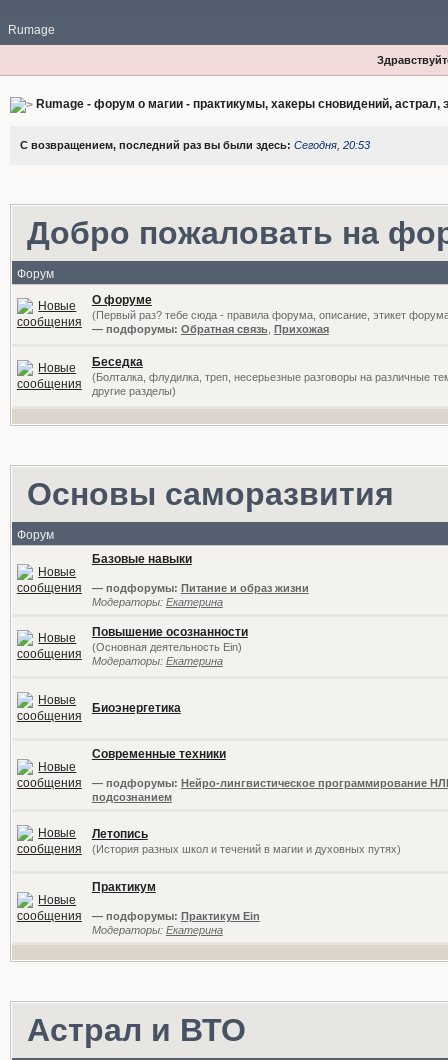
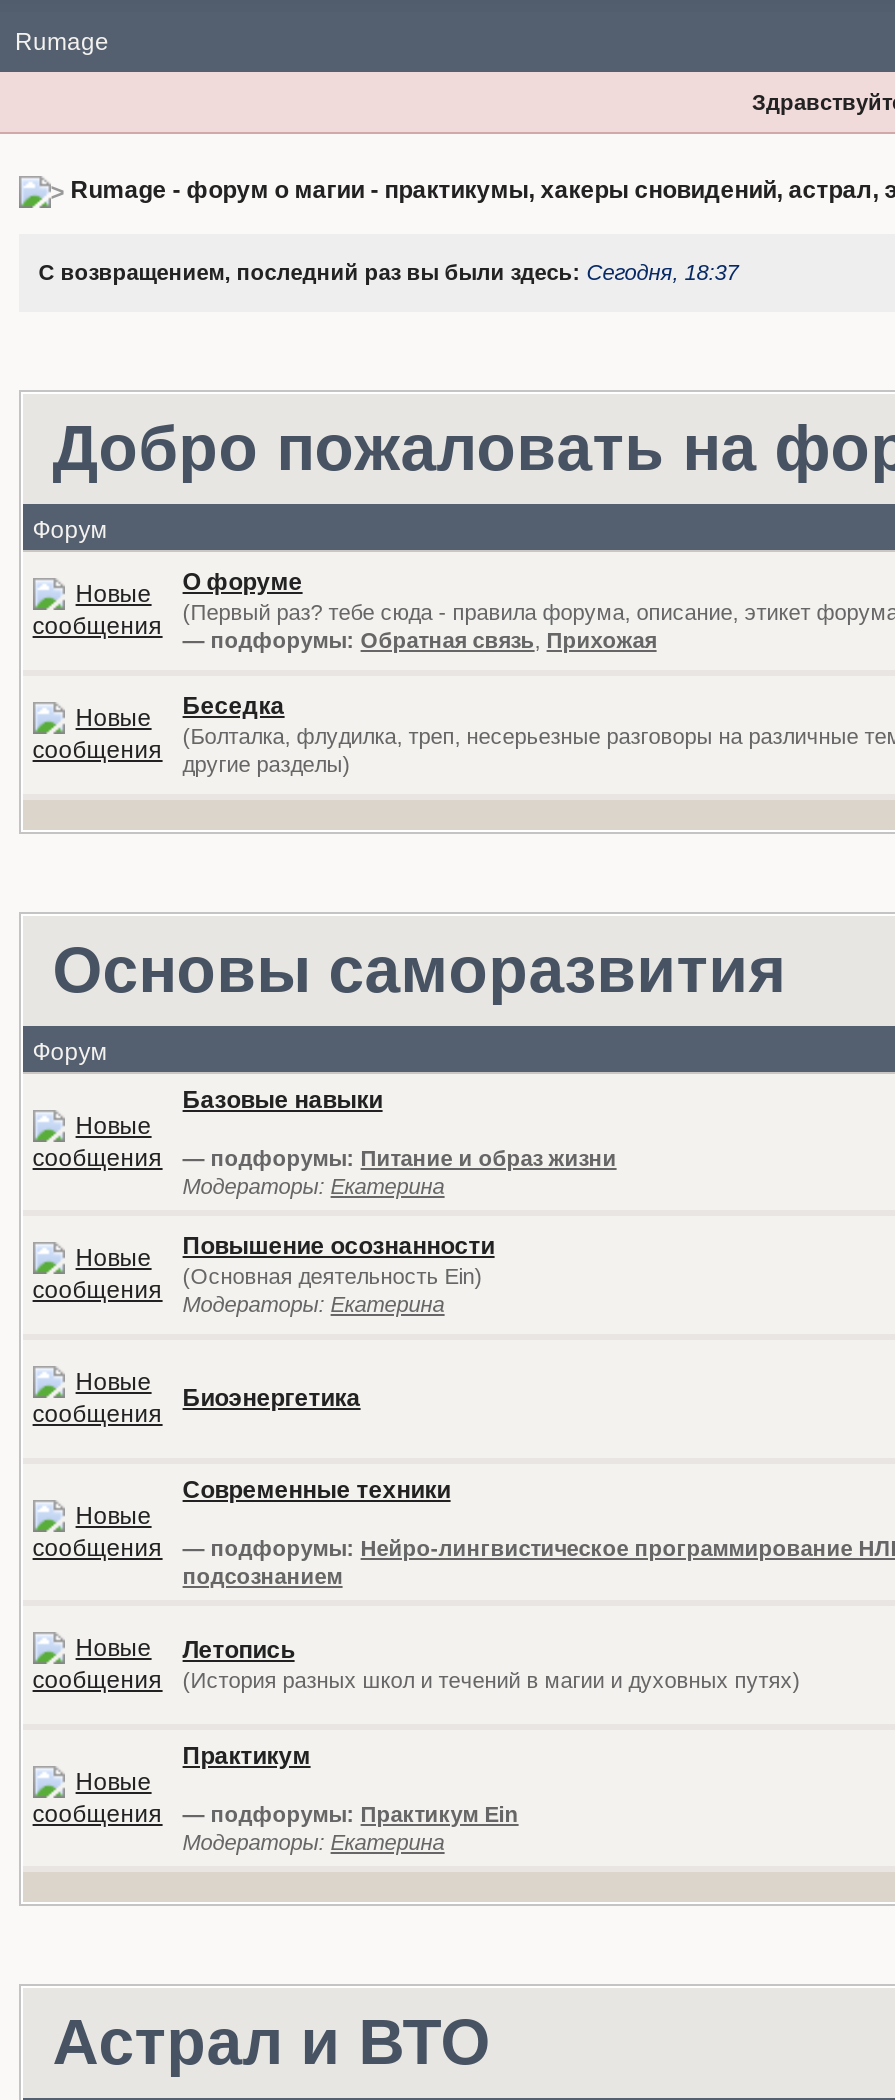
- С возвращением, последний раз вы были здесь: Сегодня, 20:53
+ С возвращением, последний раз вы были здесь: Сегодня, 18:37
